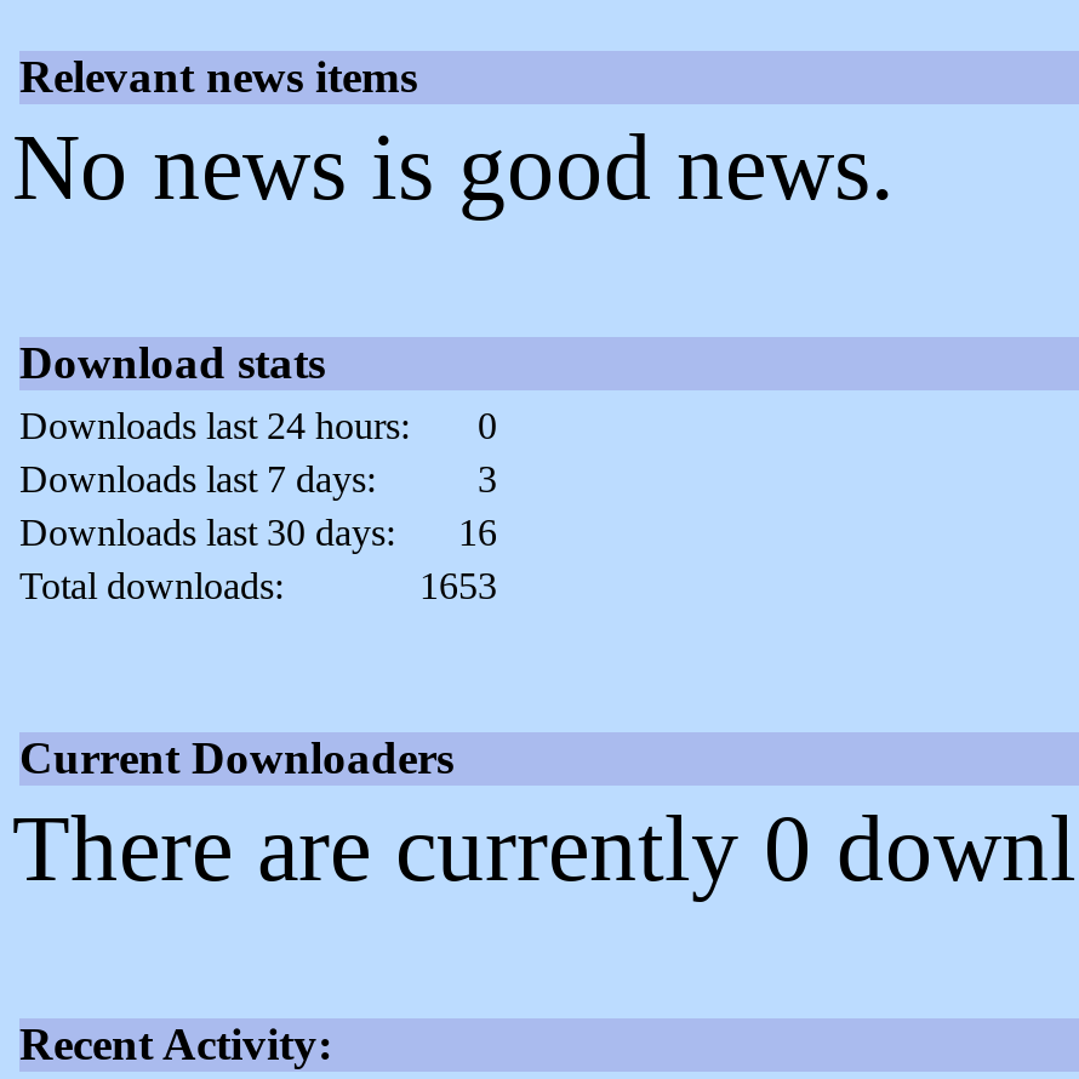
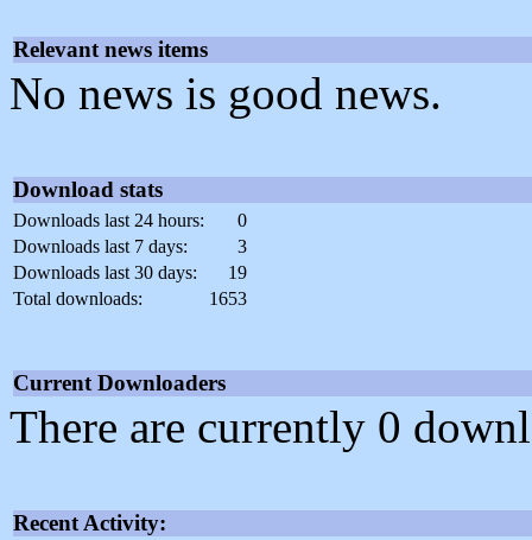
- Downloads last 30 days: 16
+ Downloads last 30 days: 19
